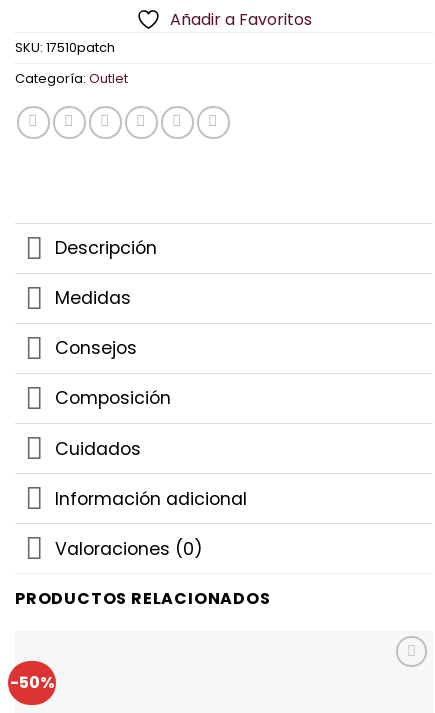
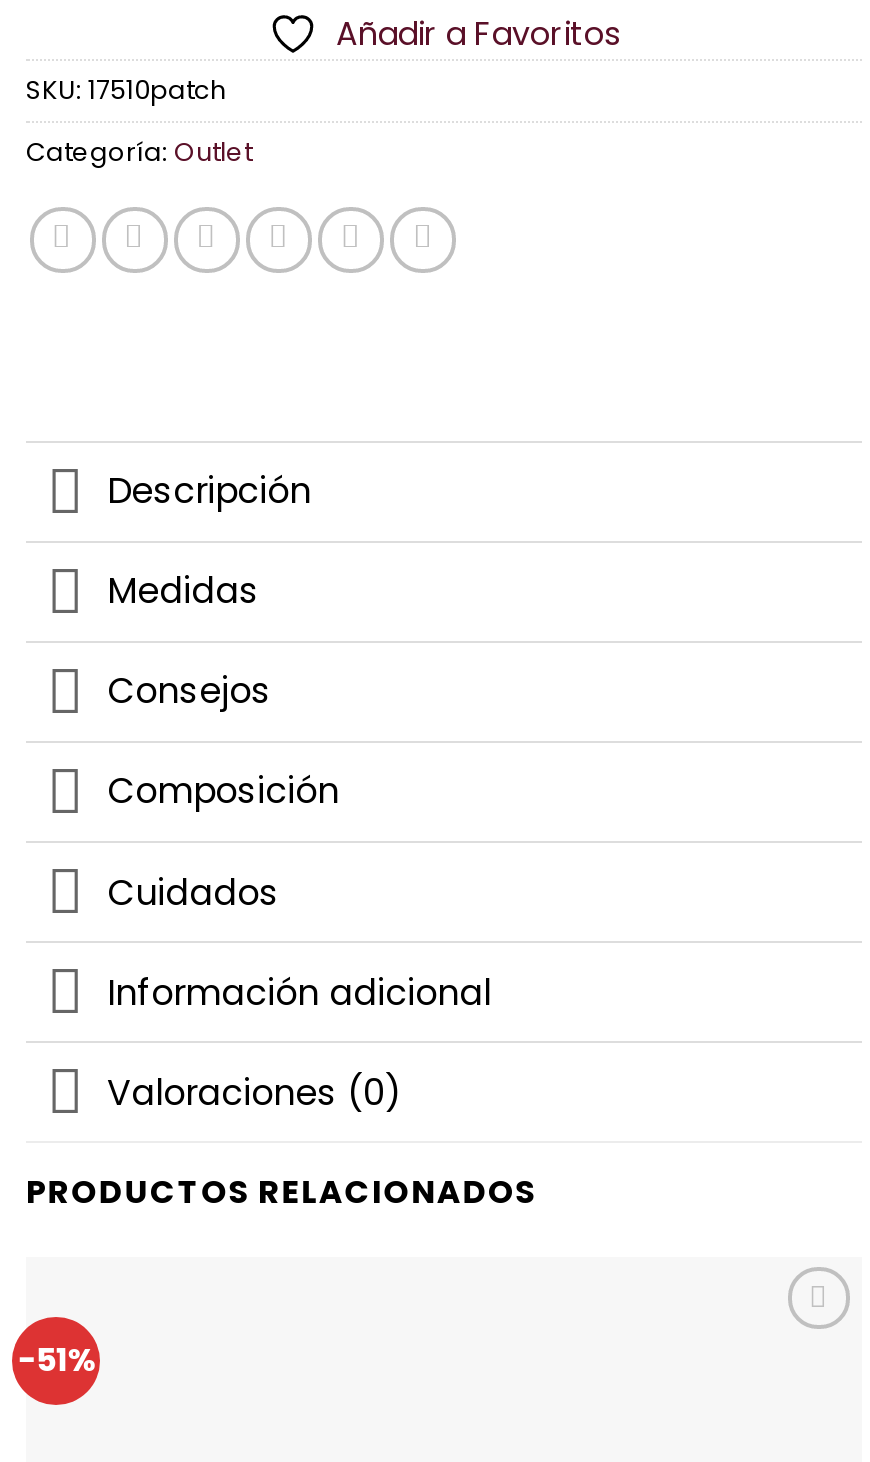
- -50%
+ -51%
